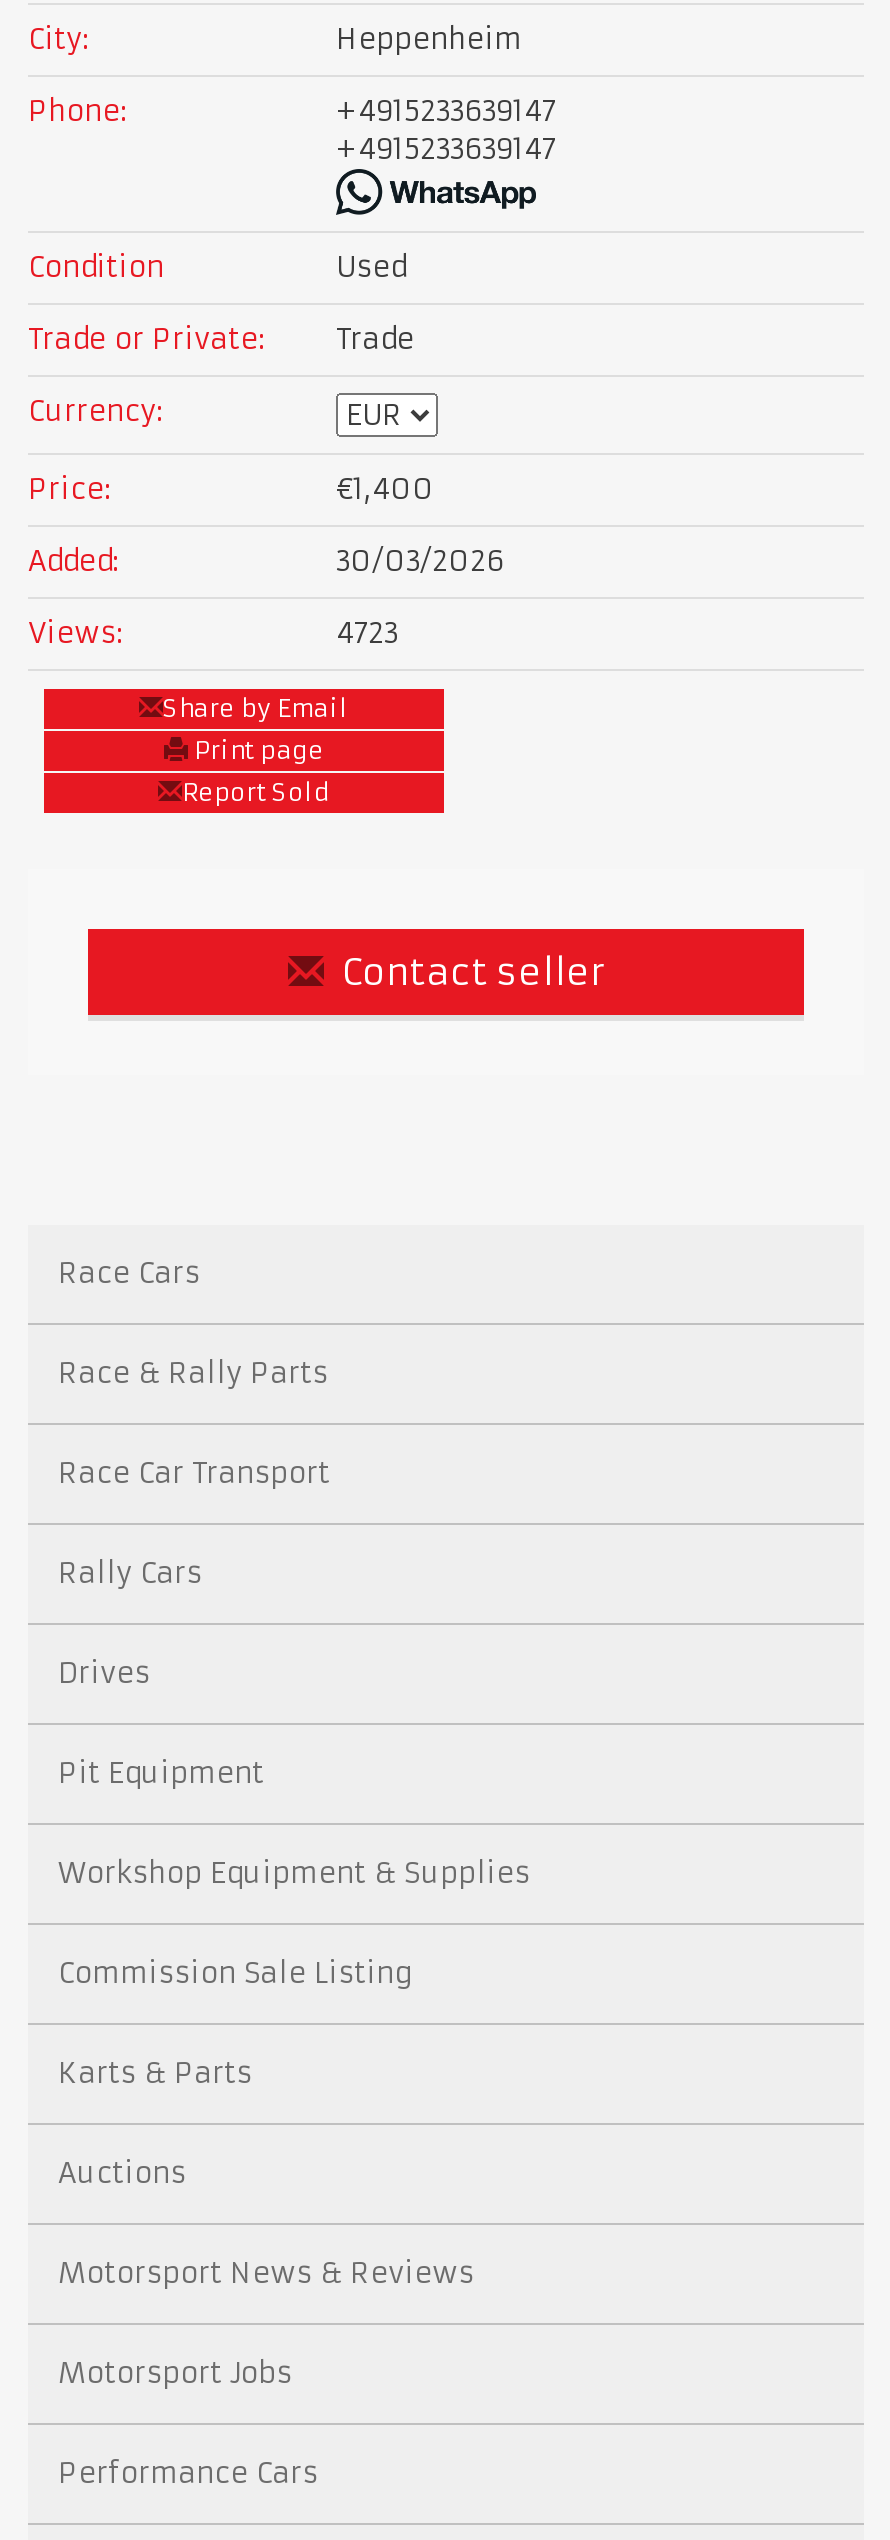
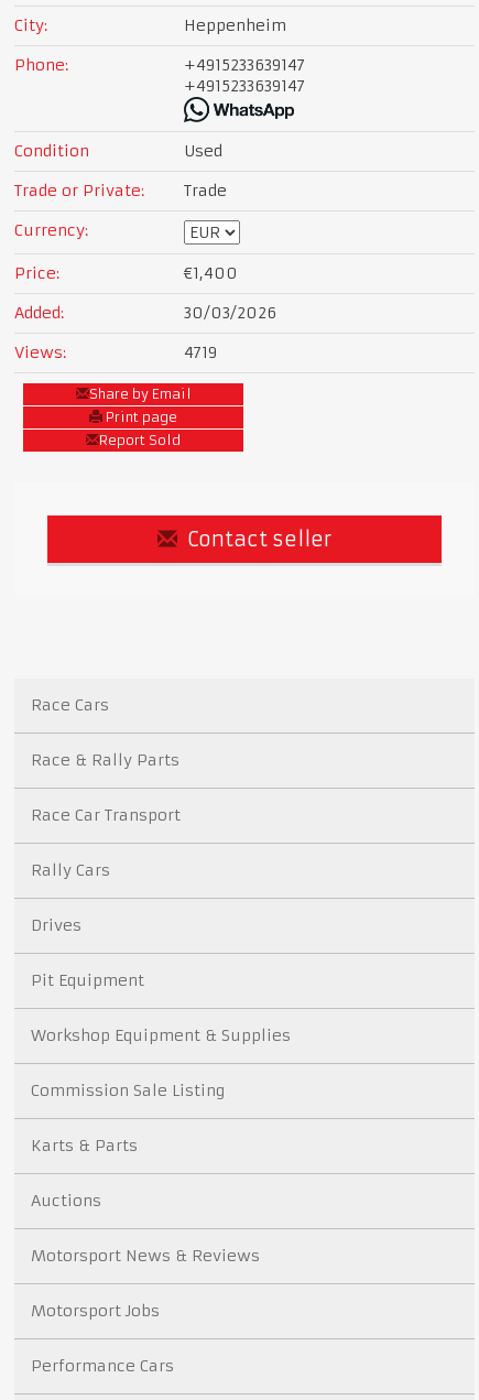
- 4723
+ 4719
